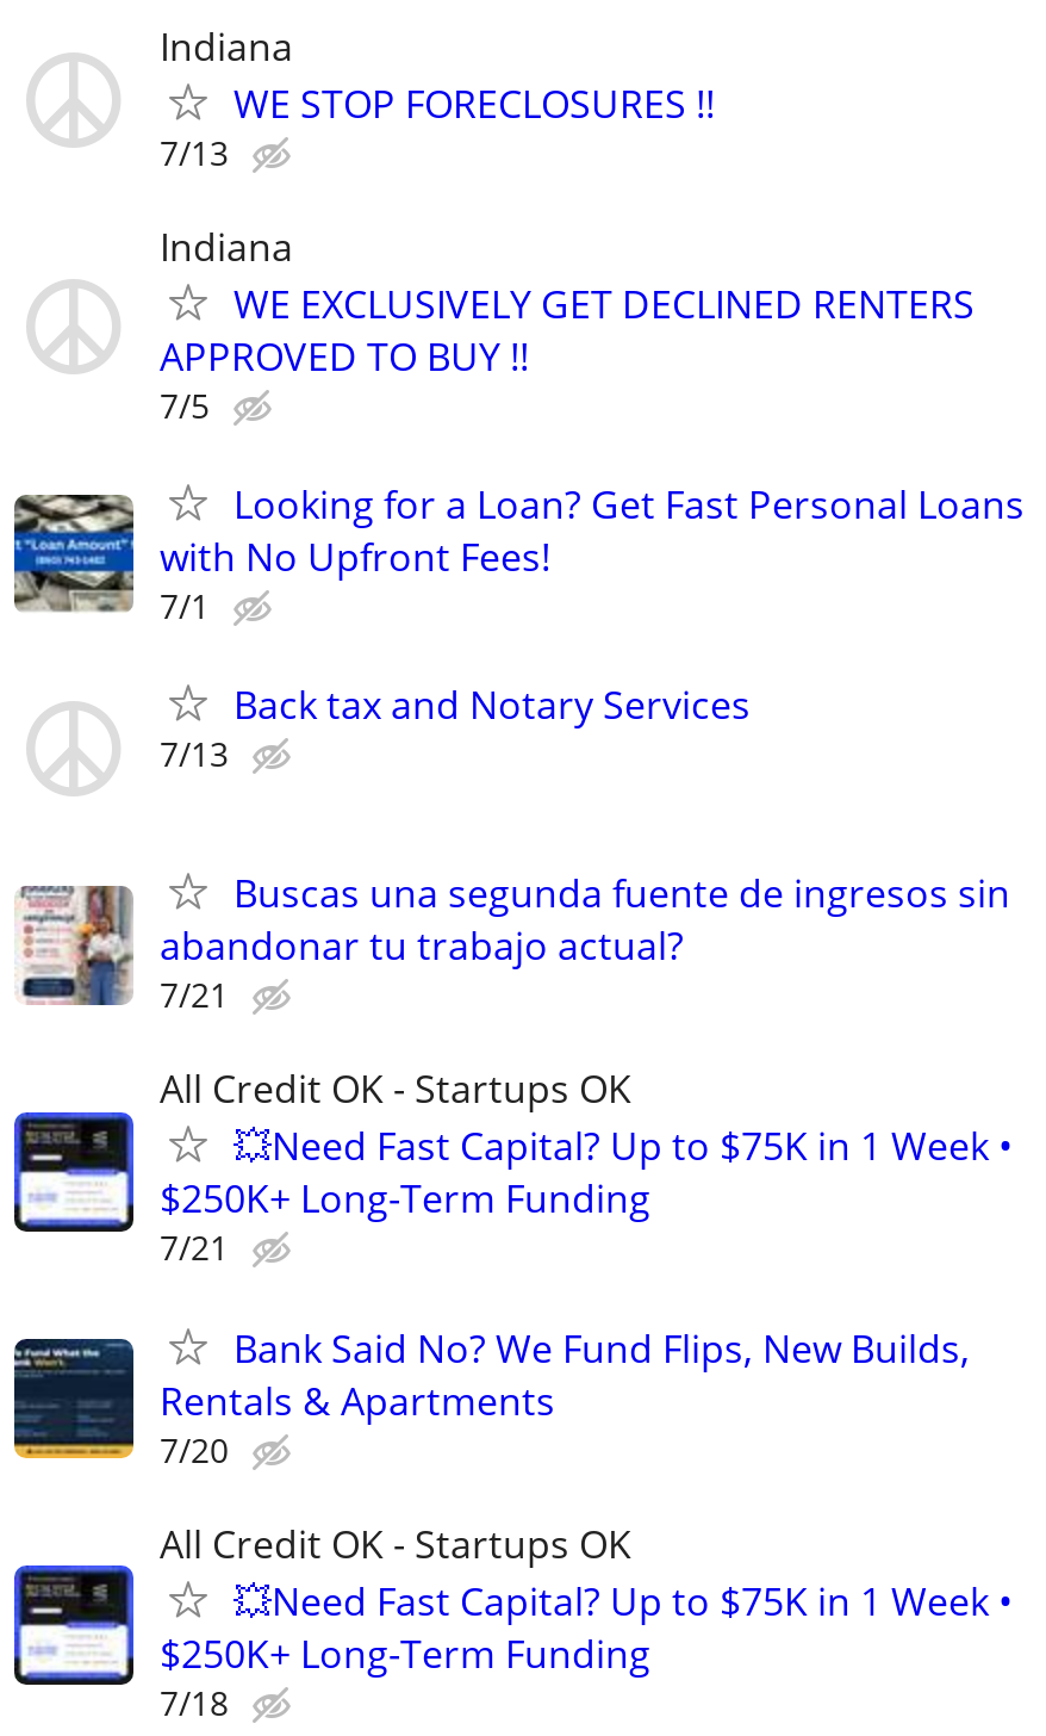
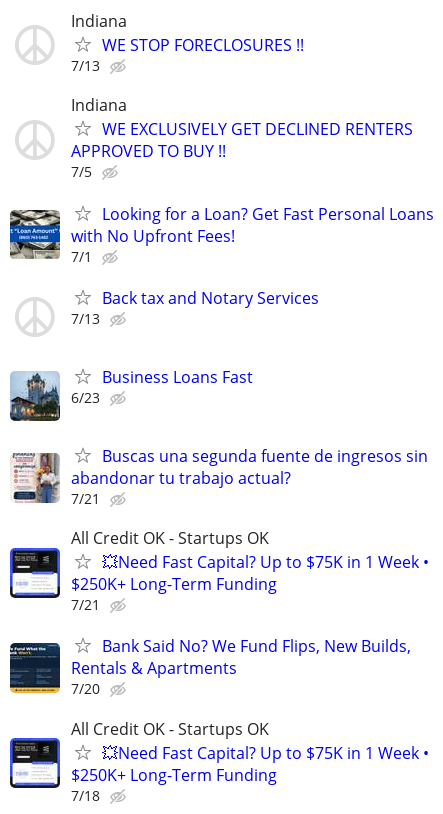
+ [image]
+ Business Loans Fast
+ 6/23
